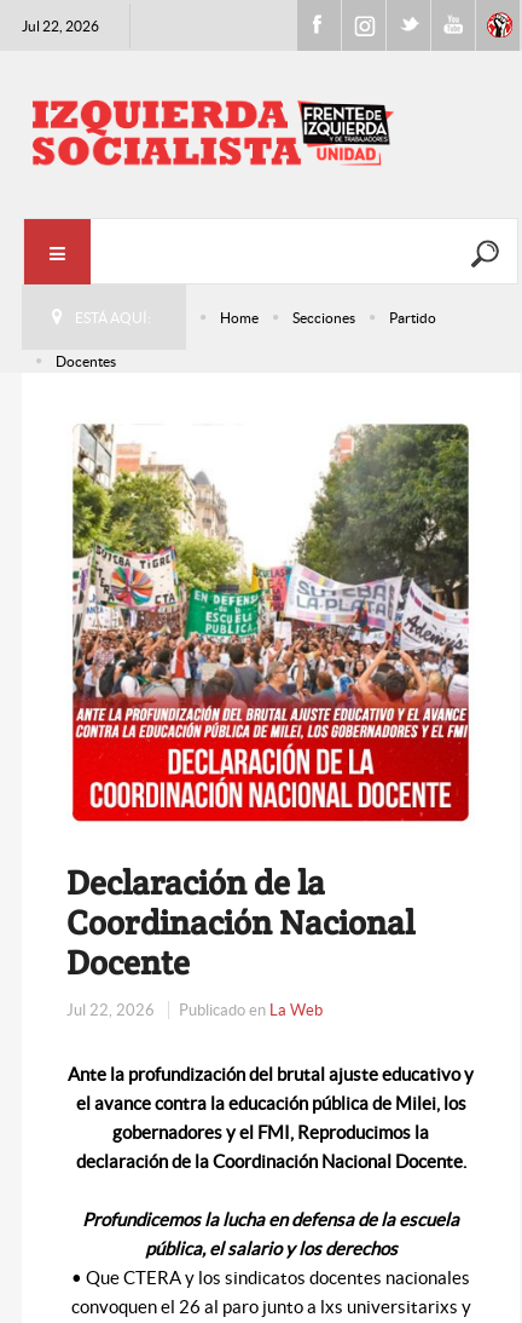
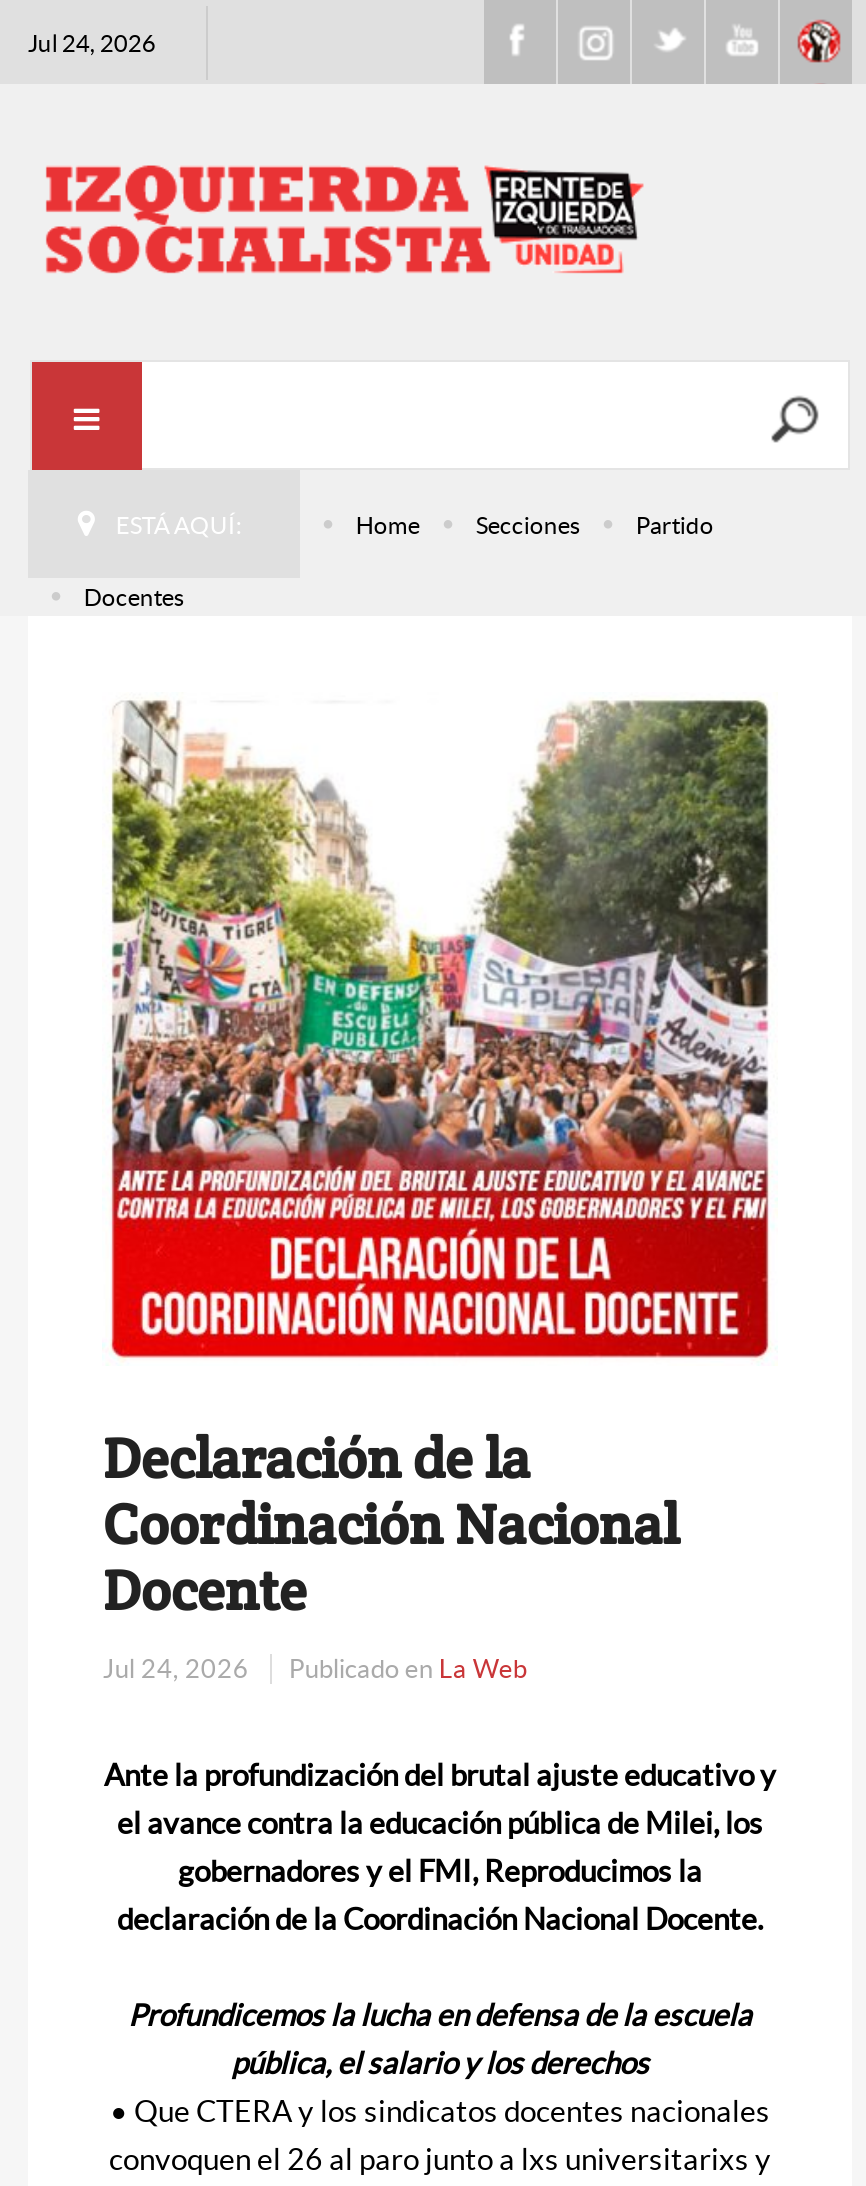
- Jul 22, 2026
+ Jul 24, 2026

- Jul 22, 2026 Publicado en La Web
+ Jul 24, 2026 Publicado en La Web
